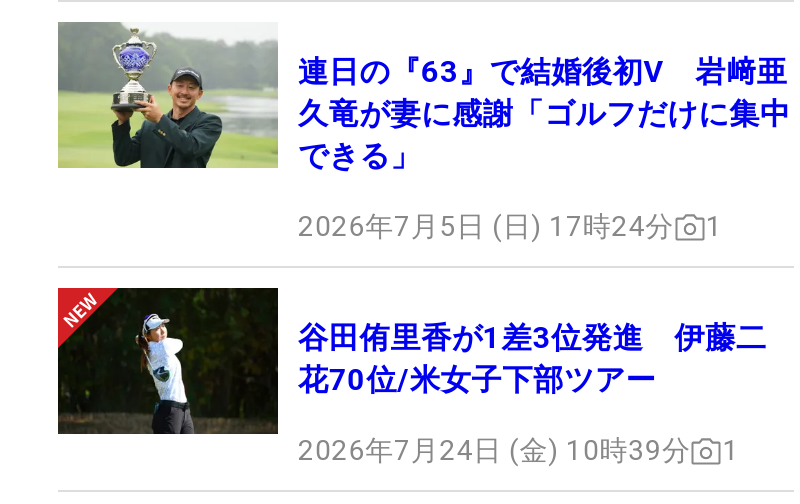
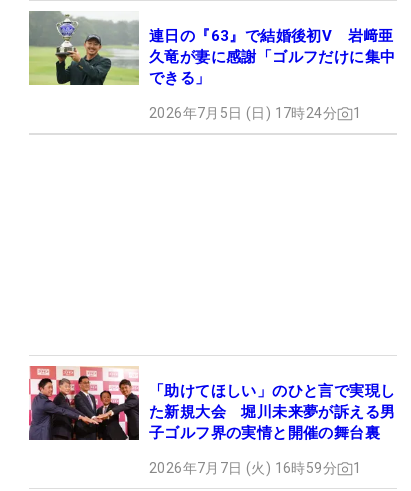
- [image]
- 谷田侑里香が1差3位発進 伊藤二
- 花70位/米女子下部ツアー
+ [image]
+ 「助けてほしい」のひと言で実現し
+ た新規大会 堀川未来夢が訴える男
+ 子ゴルフ界の実情と開催の舞台裏

- 2026年7月24日 (金) 10時39分
+ 2026年7月7日 (火) 16時59分
